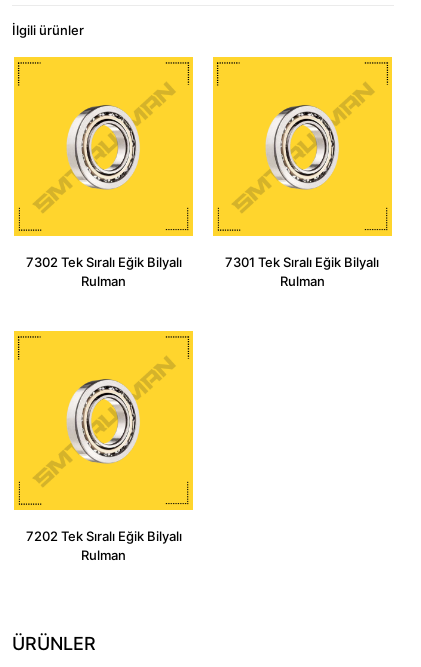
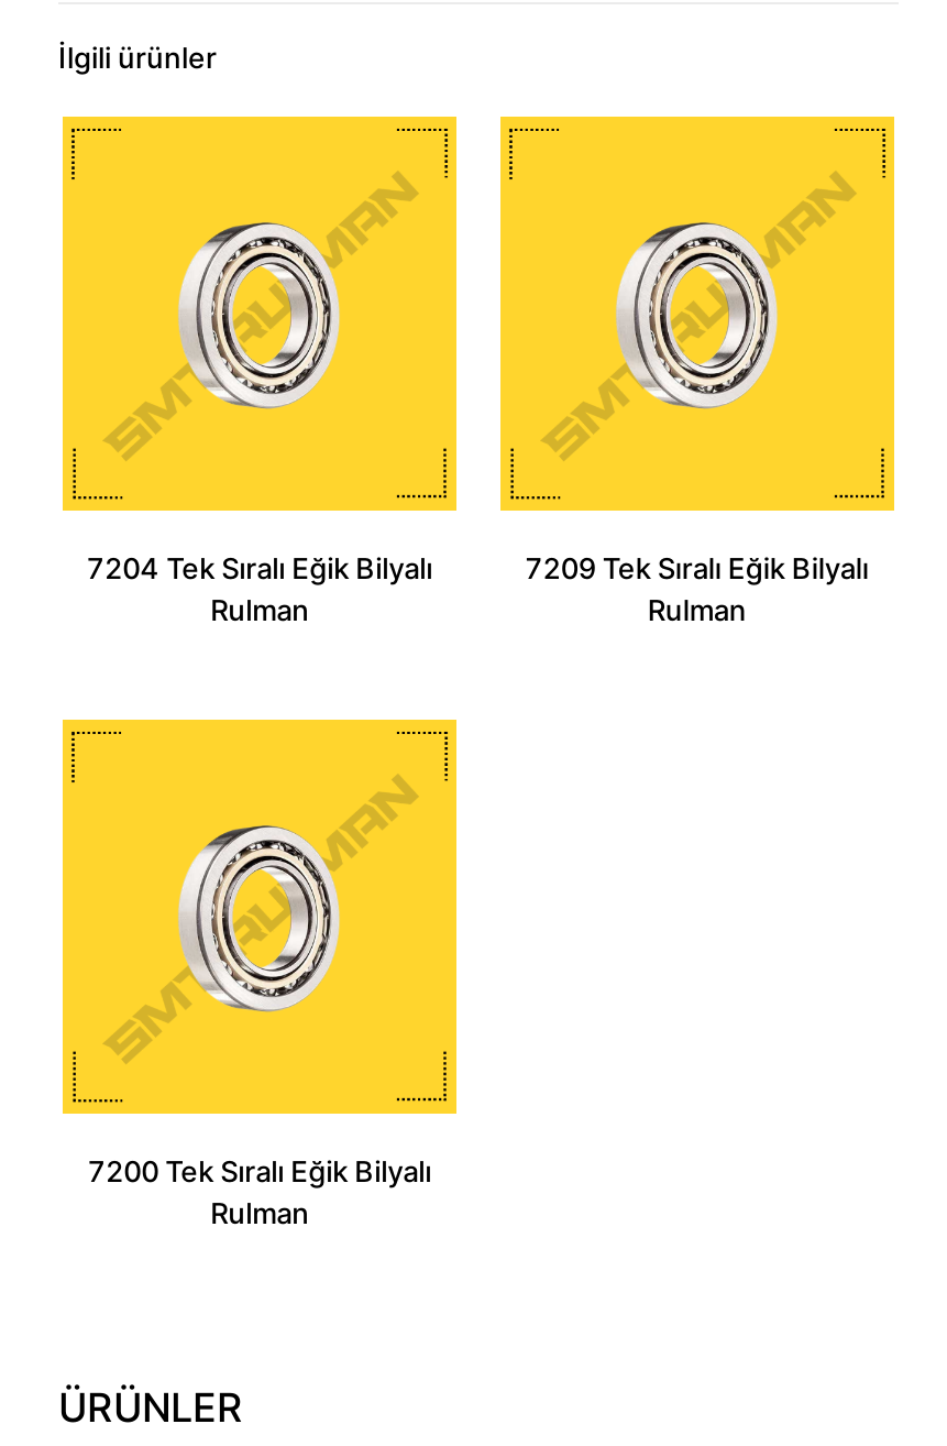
- 7302 Tek Sıralı Eğik Bilyalı
+ 7204 Tek Sıralı Eğik Bilyalı

- 7301 Tek Sıralı Eğik Bilyalı
+ 7209 Tek Sıralı Eğik Bilyalı

- 7202 Tek Sıralı Eğik Bilyalı
+ 7200 Tek Sıralı Eğik Bilyalı
